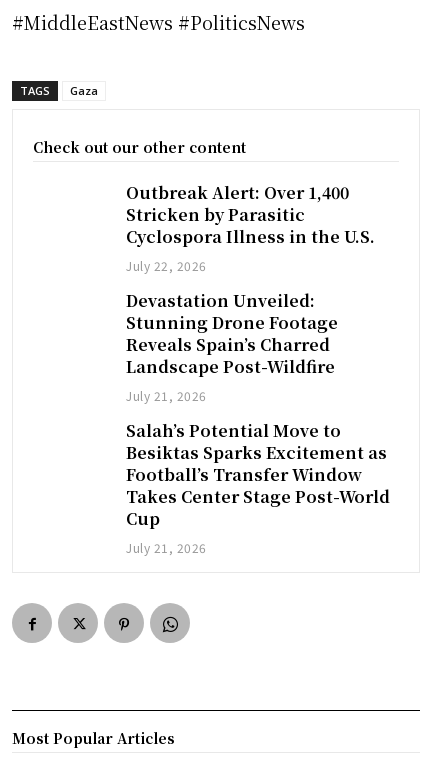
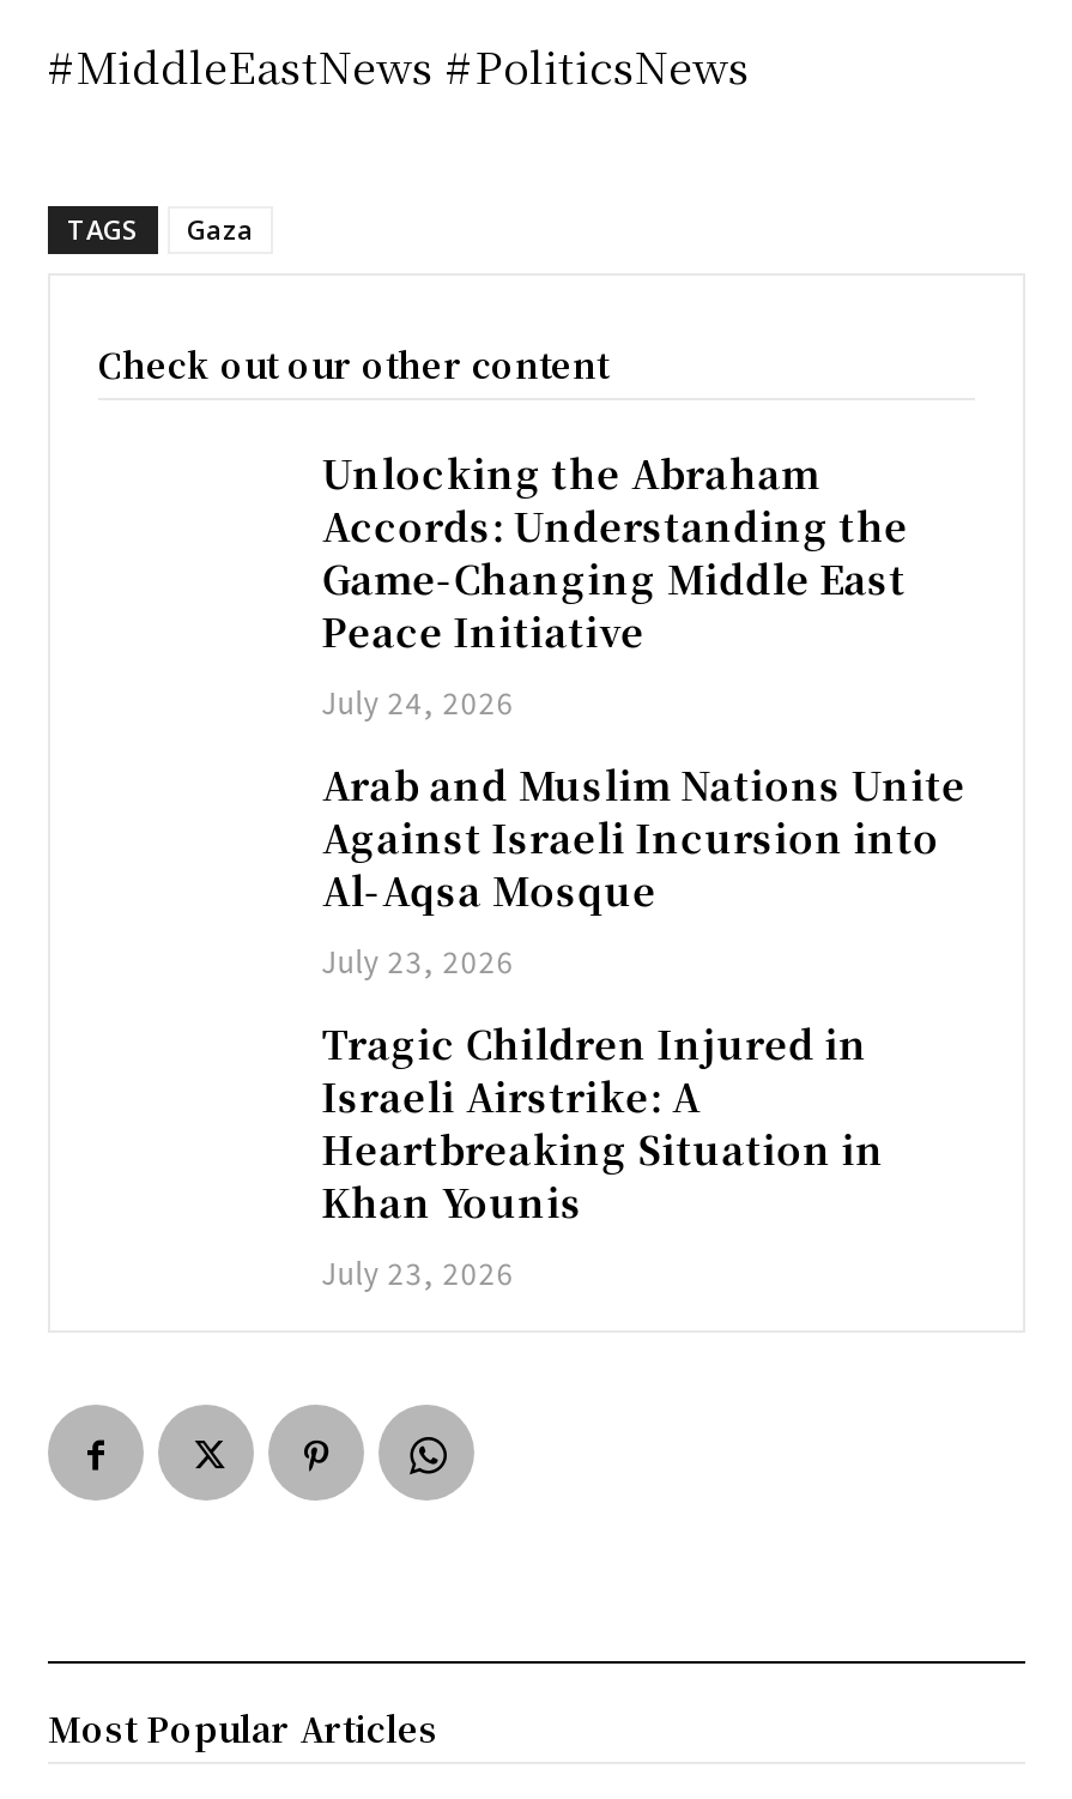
- Outbreak Alert: Over 1,400
- Stricken by Parasitic
- Cyclospora Illness in the U.S.
- July 22, 2026
+ Unlocking the Abraham
+ Accords: Understanding the
+ Game-Changing Middle East
+ Peace Initiative
+ July 24, 2026

- Devastation Unveiled:
- Stunning Drone Footage
- Reveals Spain’s Charred
- Landscape Post-Wildfire
- July 21, 2026
+ Arab and Muslim Nations Unite
+ Against Israeli Incursion into
+ Al-Aqsa Mosque
+ July 23, 2026

- Salah’s Potential Move to
- Besiktas Sparks Excitement as
- Football’s Transfer Window
- Takes Center Stage Post-World
- Cup
- July 21, 2026
+ Tragic Children Injured in
+ Israeli Airstrike: A
+ Heartbreaking Situation in
+ Khan Younis
+ July 23, 2026
